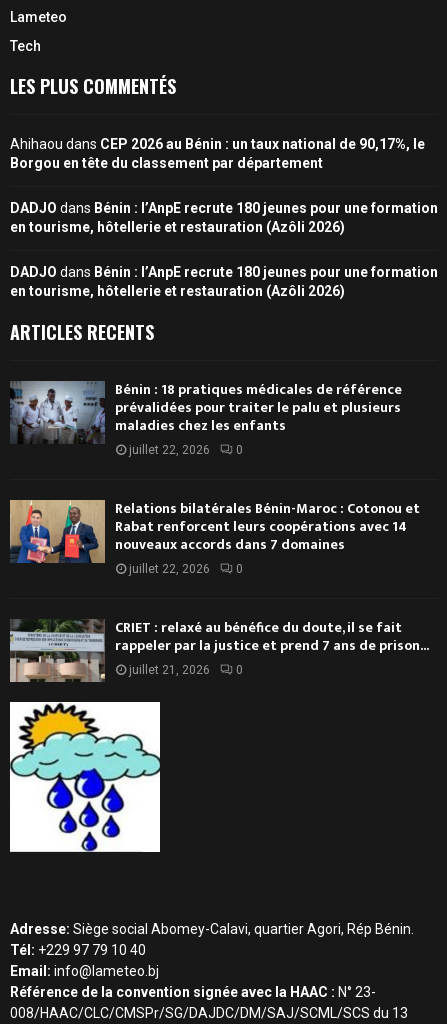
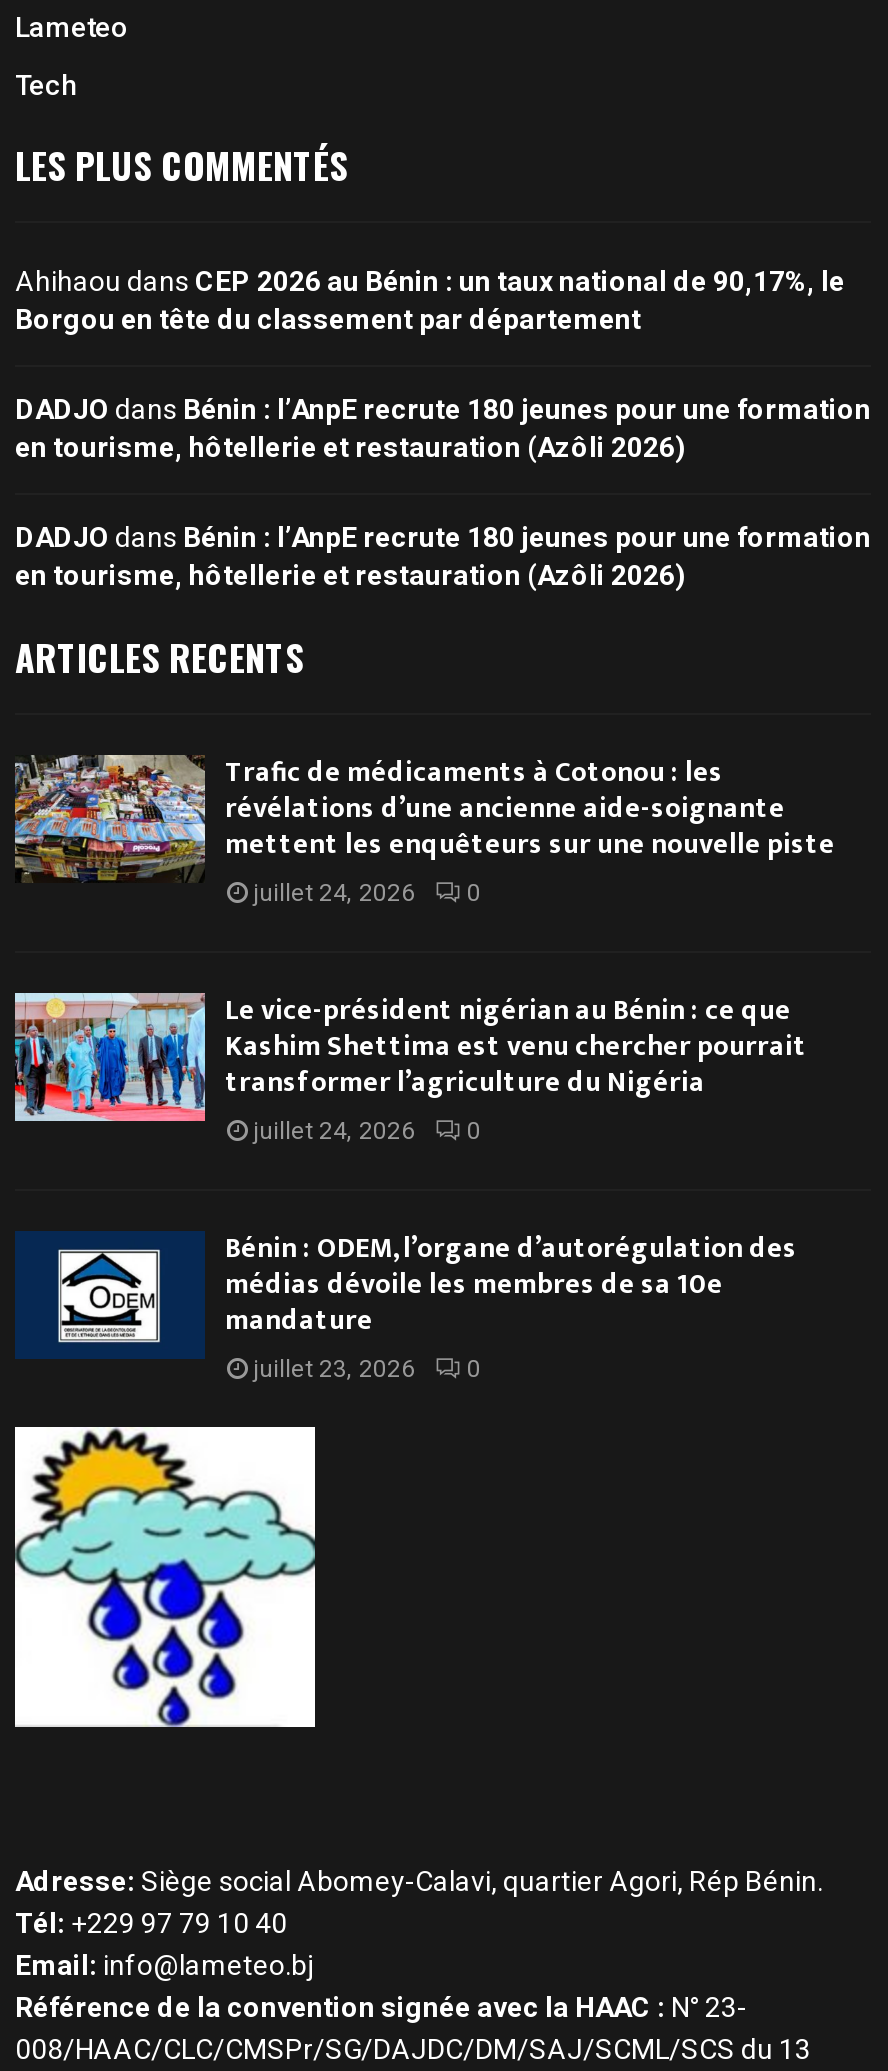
- [image]
- Bénin : 18 pratiques médicales de référence
- prévalidées pour traiter le palu et plusieurs
- maladies chez les enfants
- juillet 22, 2026
+ [image]
+ Trafic de médicaments à Cotonou : les
+ révélations d’une ancienne aide-soignante
+ mettent les enquêteurs sur une nouvelle piste
+ juillet 24, 2026

- [image]
- Relations bilatérales Bénin-Maroc : Cotonou et
- Rabat renforcent leurs coopérations avec 14
- nouveaux accords dans 7 domaines
- juillet 22, 2026
+ [image]
+ Le vice-président nigérian au Bénin : ce que
+ Kashim Shettima est venu chercher pourrait
+ transformer l’agriculture du Nigéria
+ juillet 24, 2026

- [image]
- CRIET : relaxé au bénéfice du doute, il se fait
- rappeler par la justice et prend 7 ans de prison...
- juillet 21, 2026
+ [image]
+ Bénin : ODEM, l’organe d’autorégulation des
+ médias dévoile les membres de sa 10e
+ mandature
+ juillet 23, 2026
